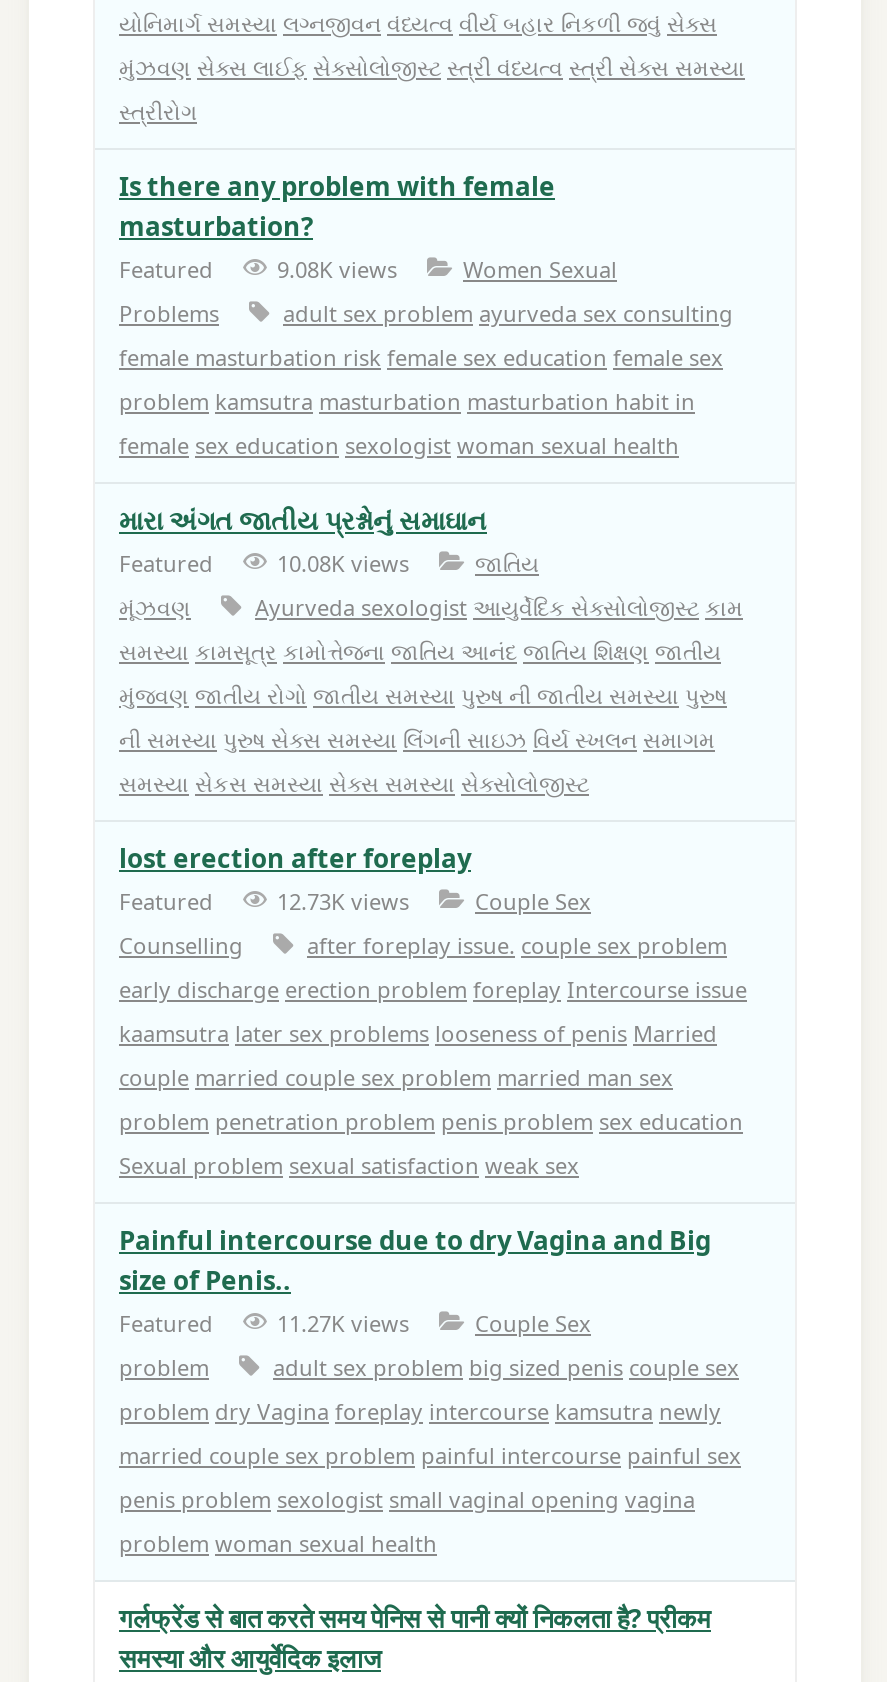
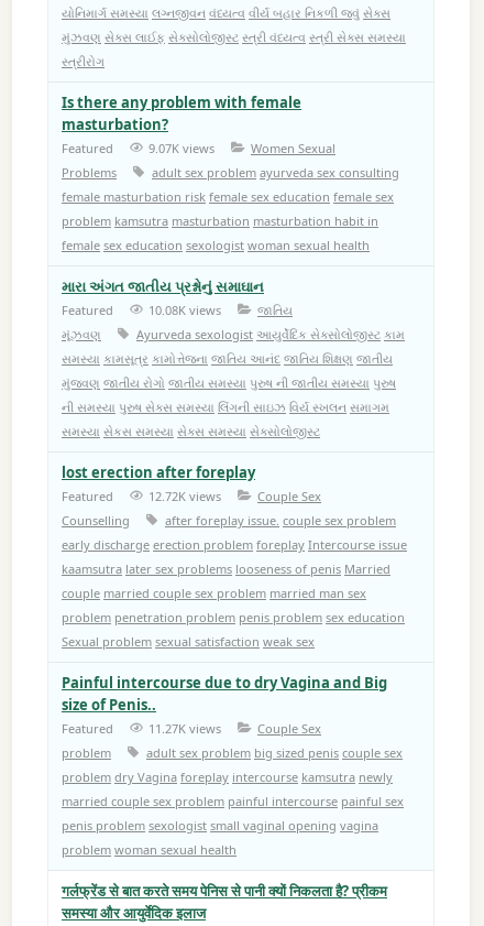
- 9.08K views
+ 9.07K views

- 12.73K views
+ 12.72K views
